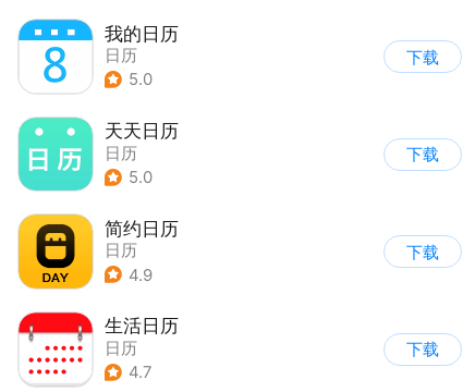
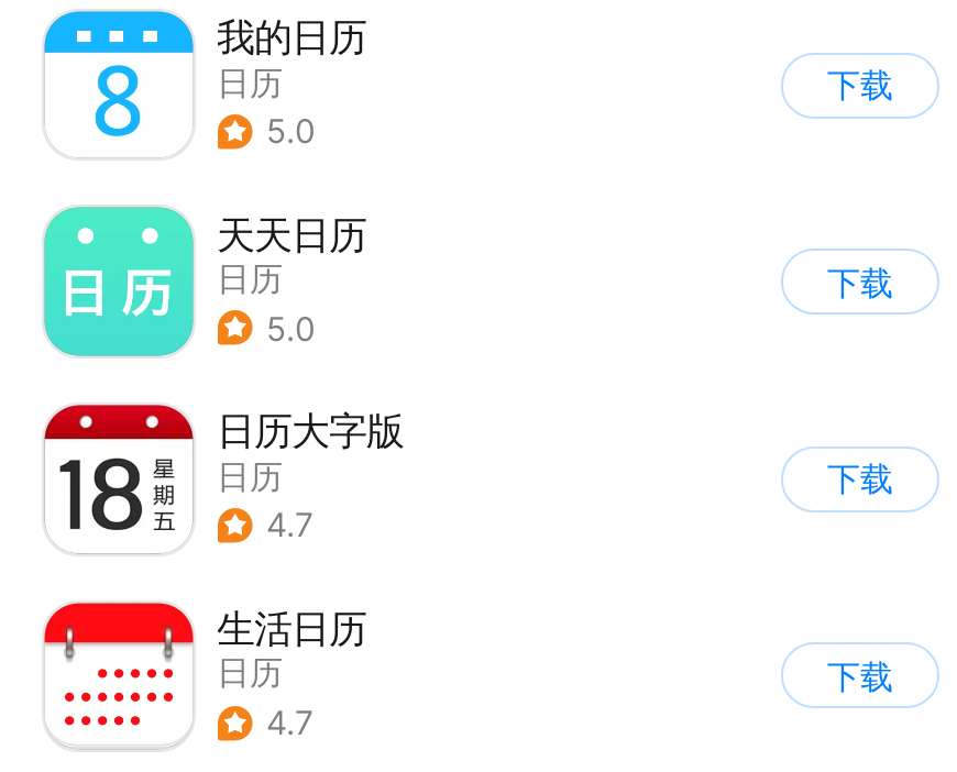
- [image]
- 简约日历
+ [image]
+ 日历大字版

- 4.9
+ 4.7
